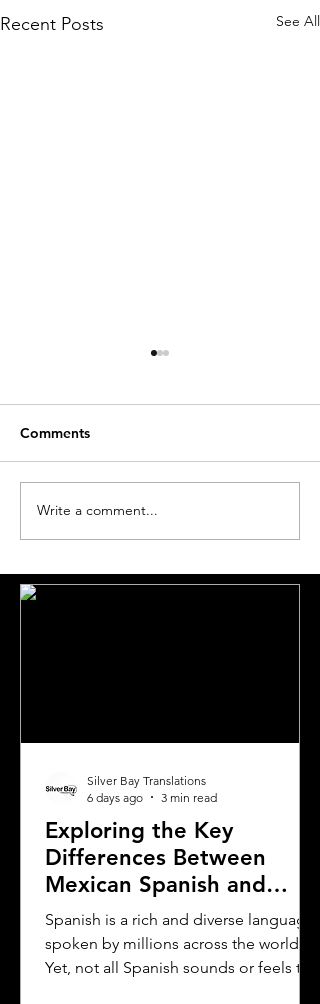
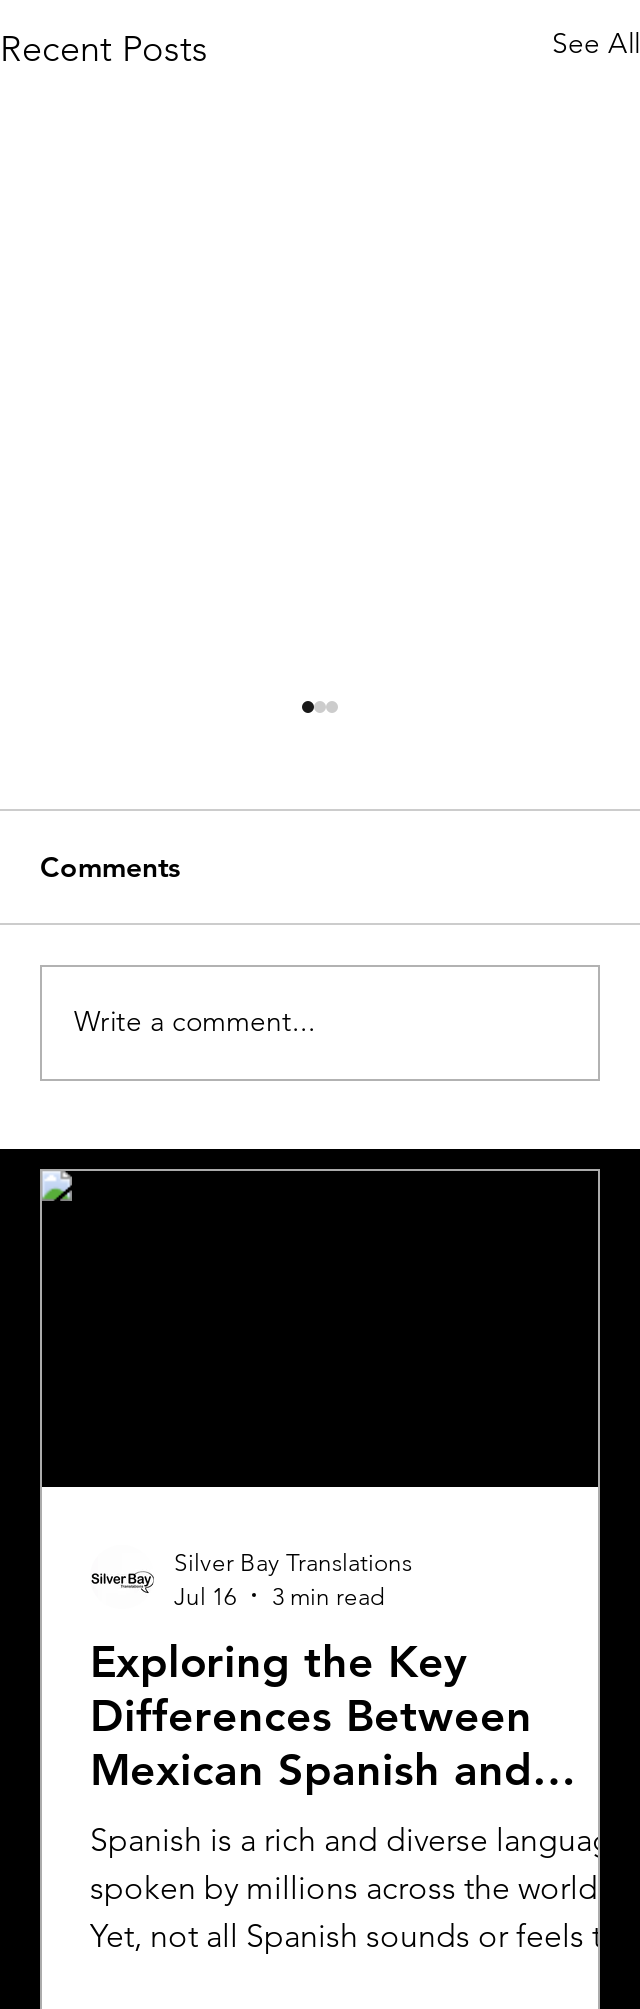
- 6 days ago 3 min read
+ Jul 16 3 min read
